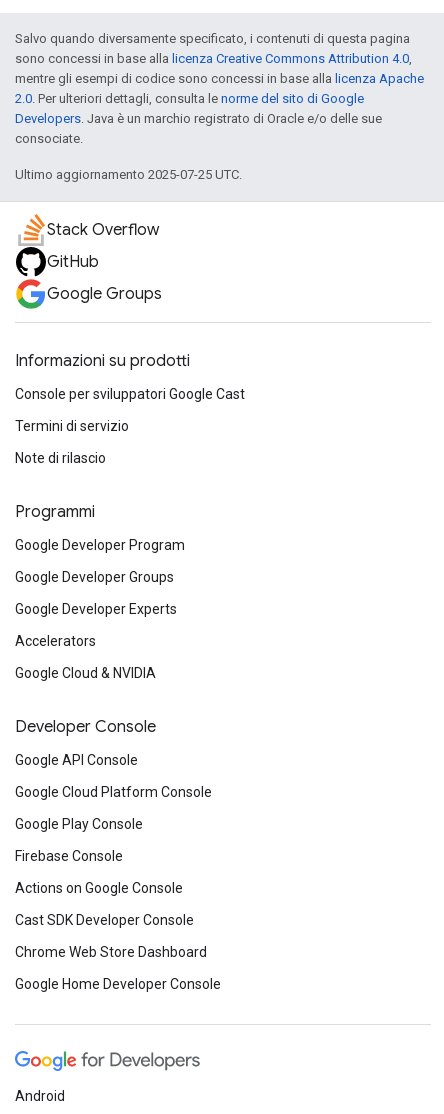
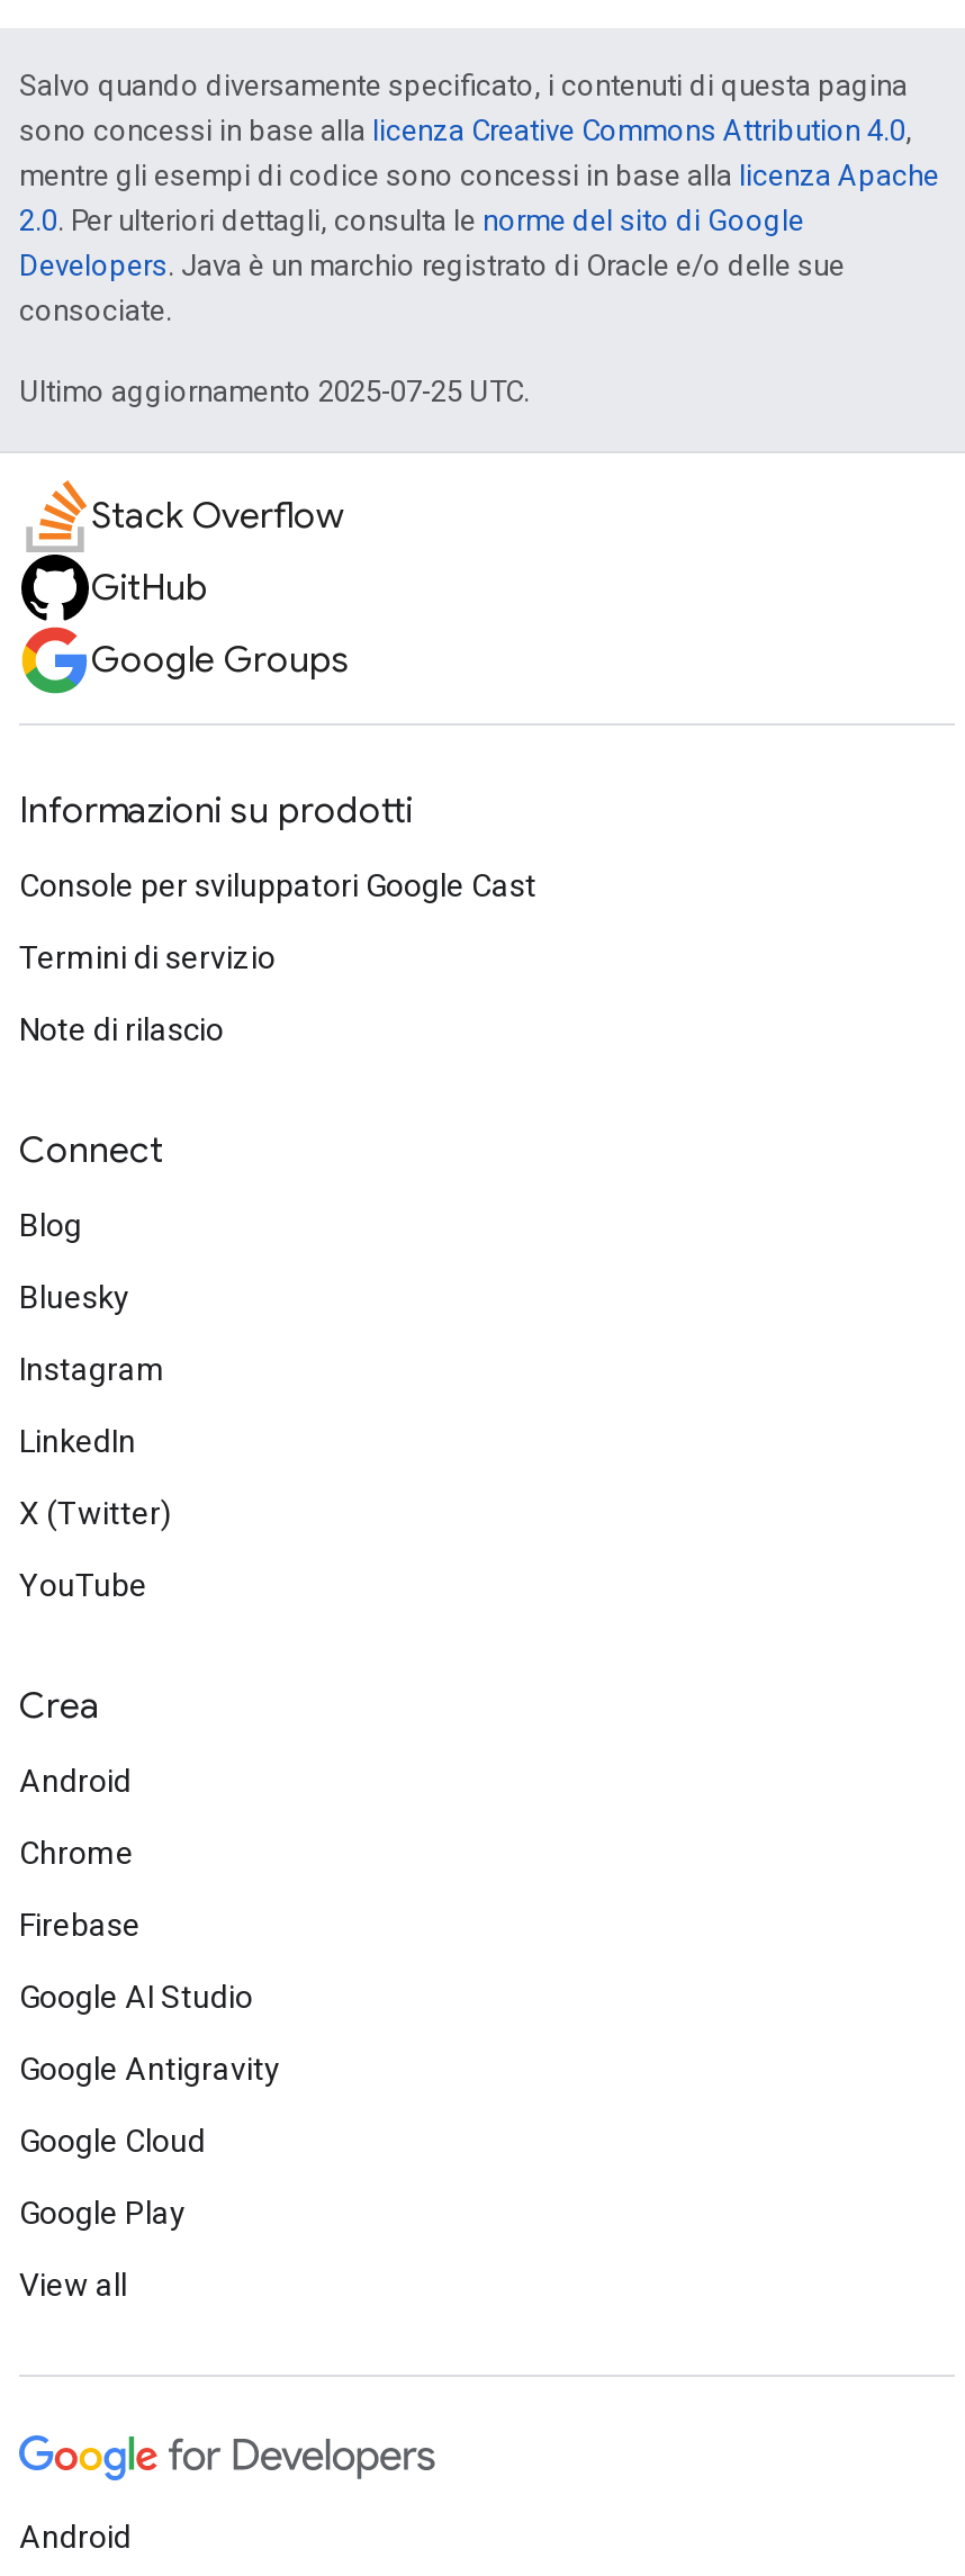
- Programmi
- Google Developer Program
- Google Developer Groups
- Google Developer Experts
- Accelerators
- Google Cloud & NVIDIA
- Developer Console
- Google API Console
- Google Cloud Platform Console
- Google Play Console
- Firebase Console
- Actions on Google Console
- Cast SDK Developer Console
- Chrome Web Store Dashboard
- Google Home Developer Console
+ Connect
+ Blog
+ Bluesky
+ Instagram
+ LinkedIn
+ X (Twitter)
+ YouTube
+ Crea
+ Android
+ Chrome
+ Firebase
+ Google AI Studio
+ Google Antigravity
+ Google Cloud
+ Google Play
+ View all
